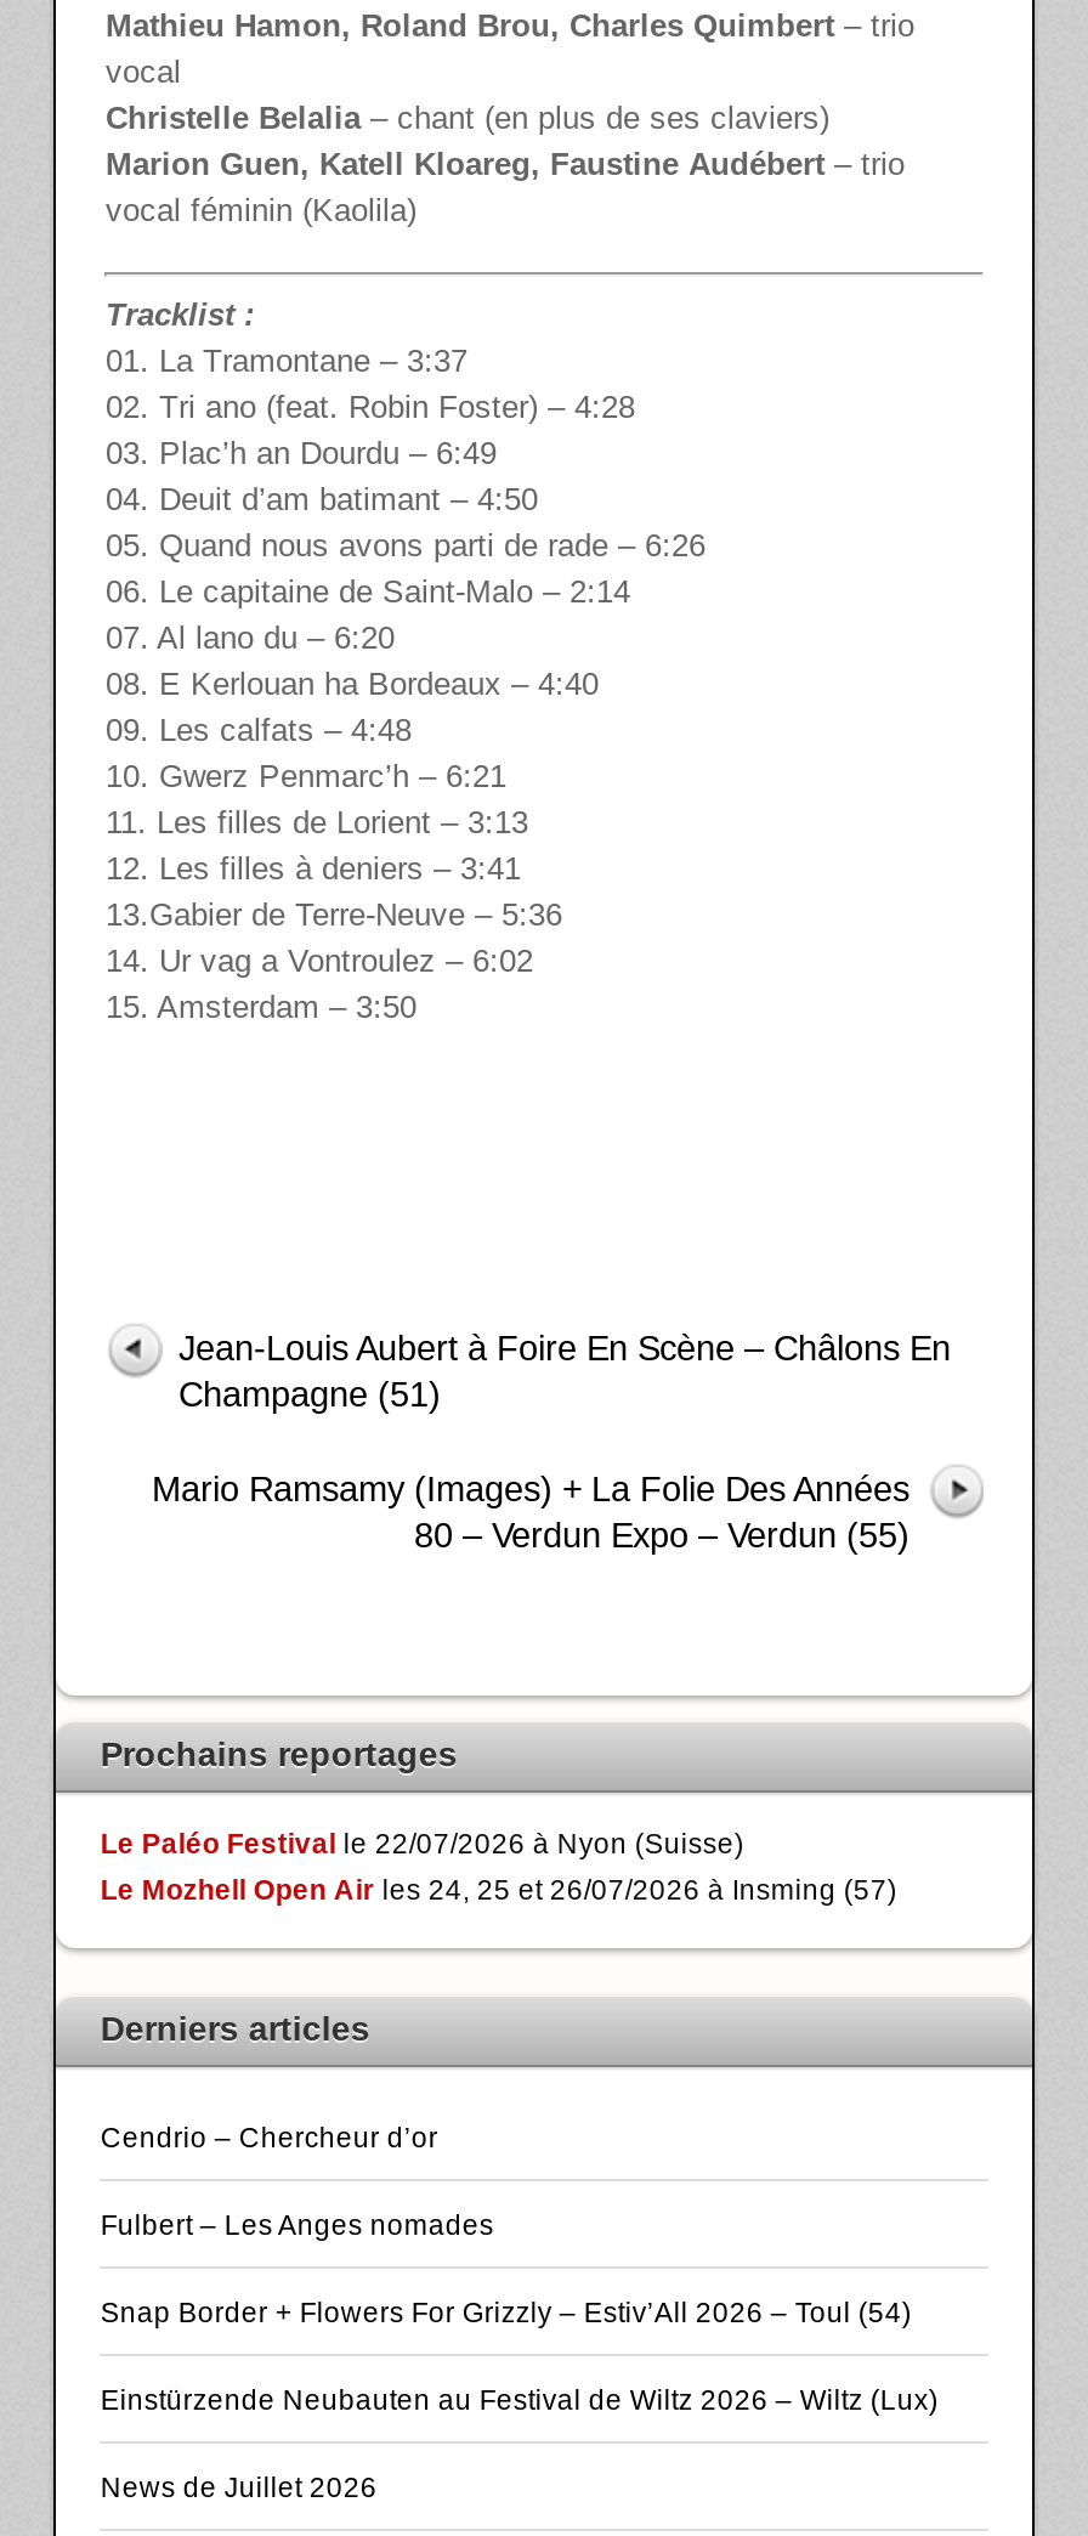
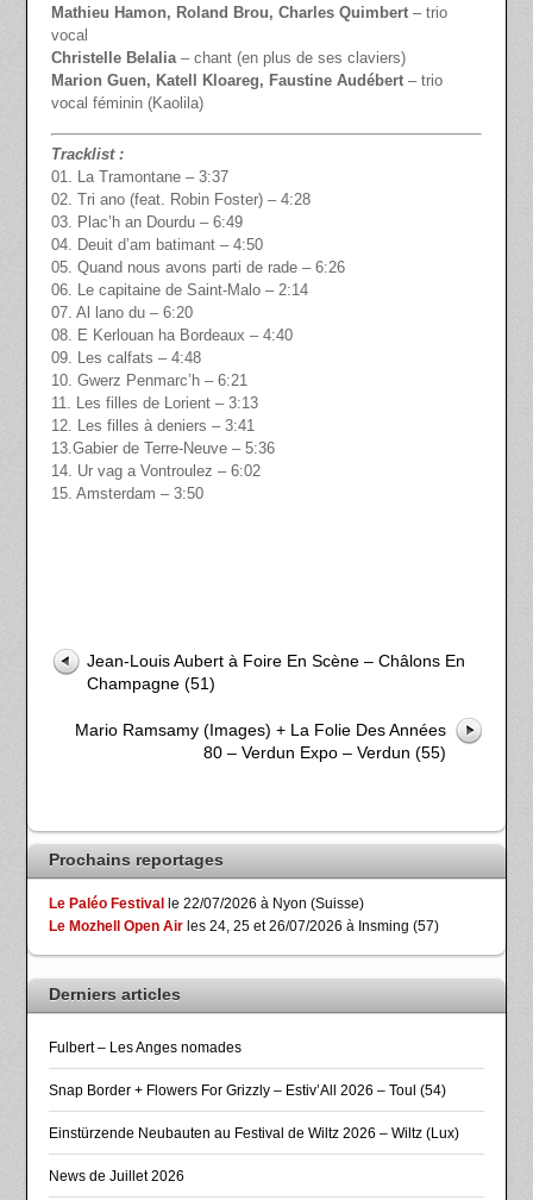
- Cendrio – Chercheur d’or
